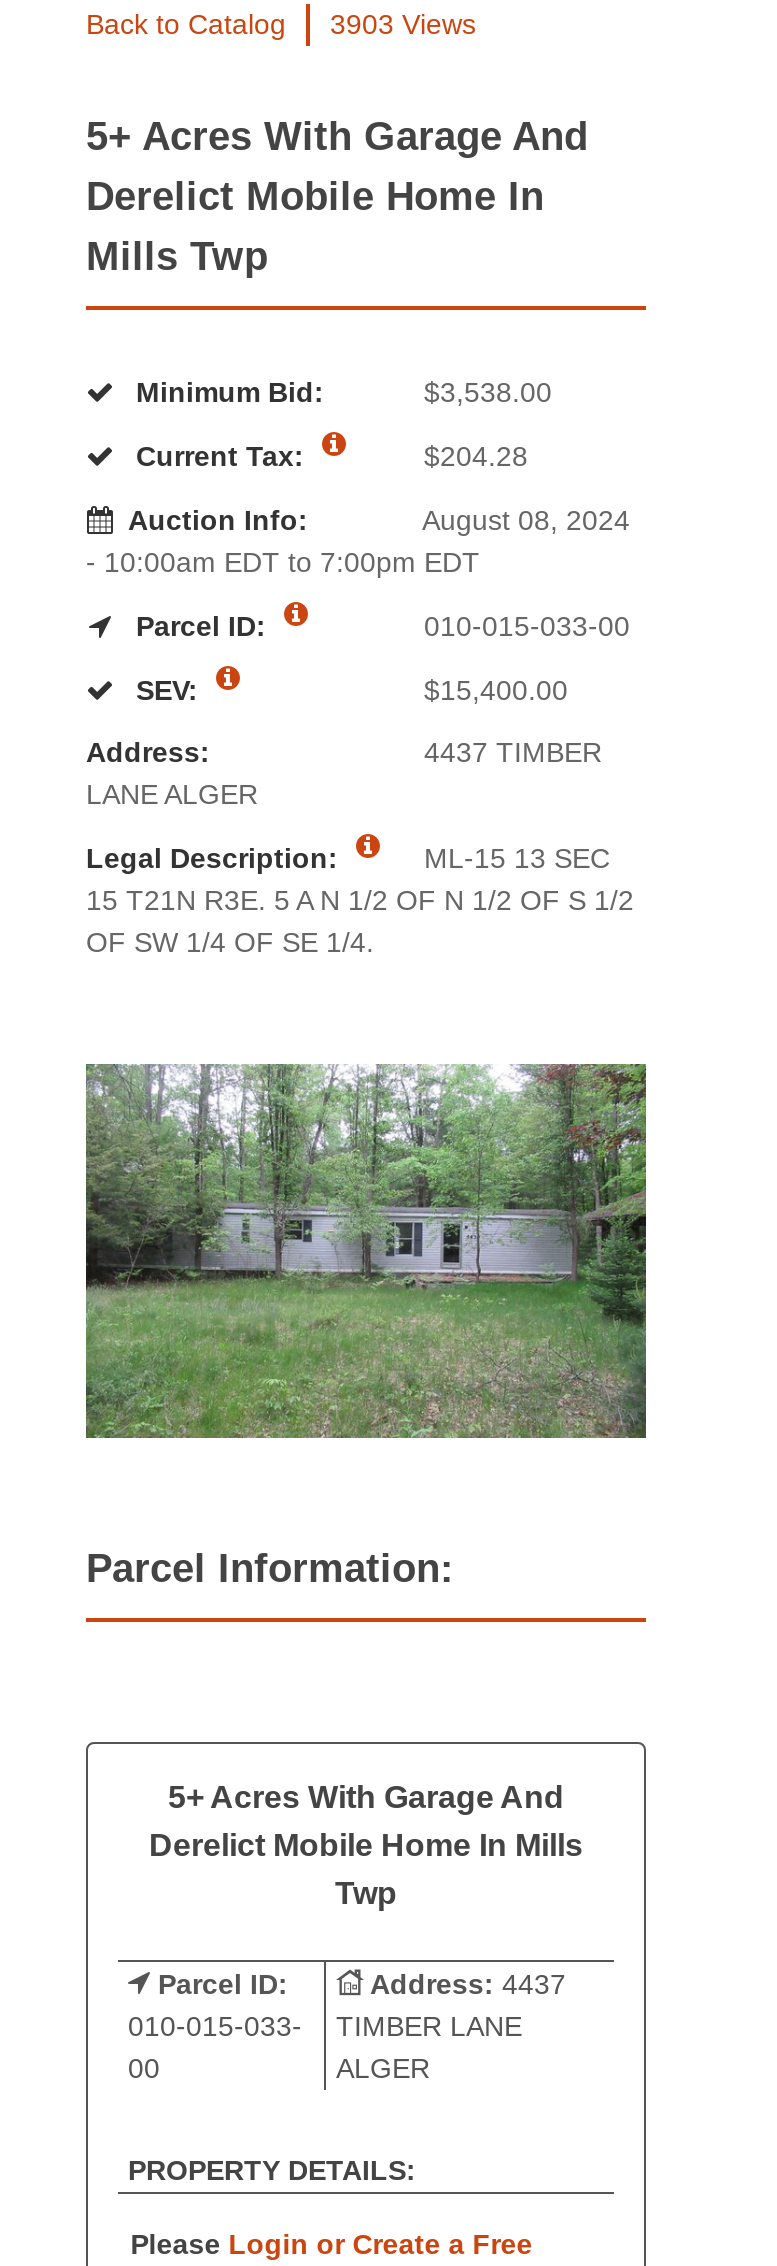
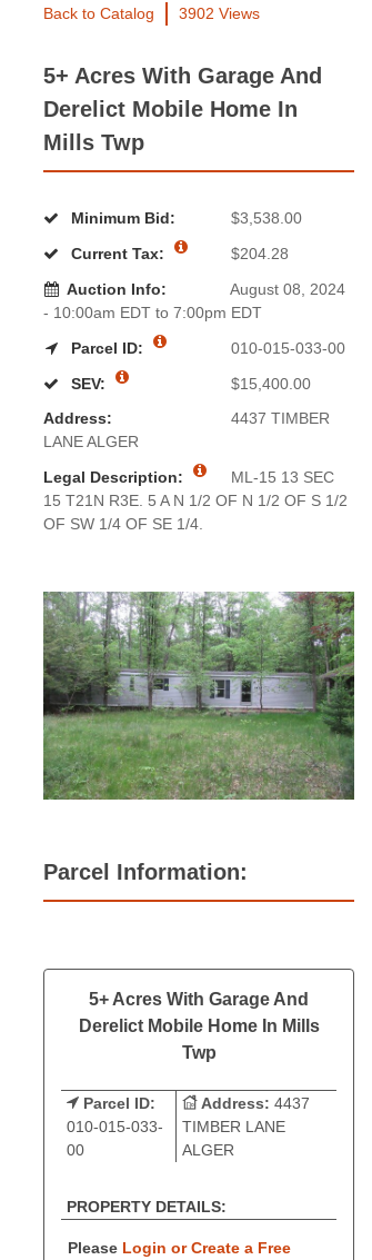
- Back to Catalog 3903 Views
+ Back to Catalog 3902 Views
